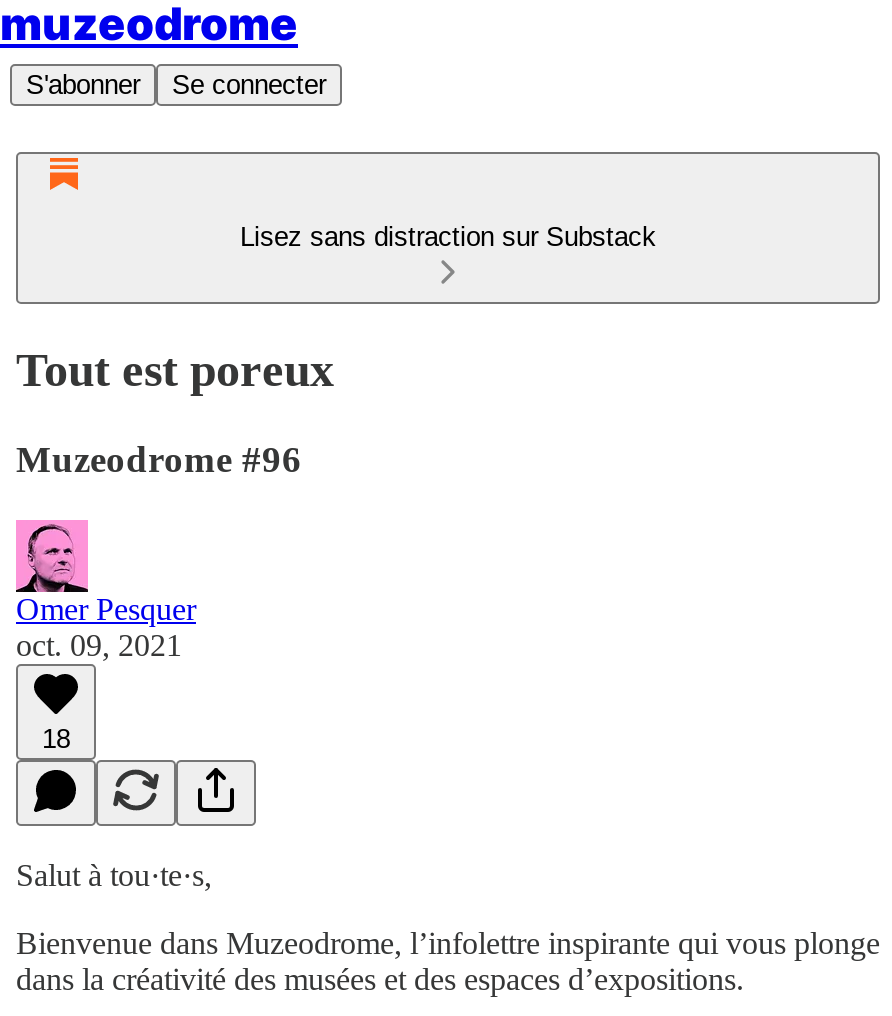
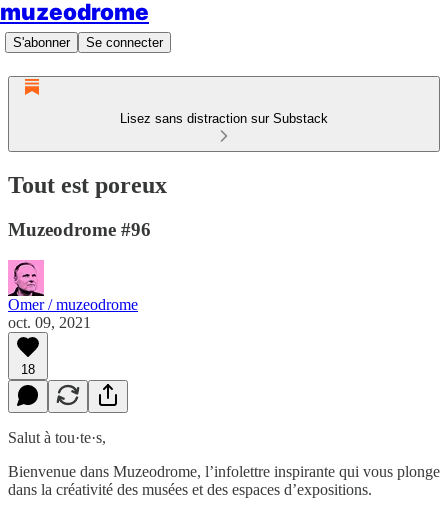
- Omer Pesquer
+ Omer / muzeodrome
